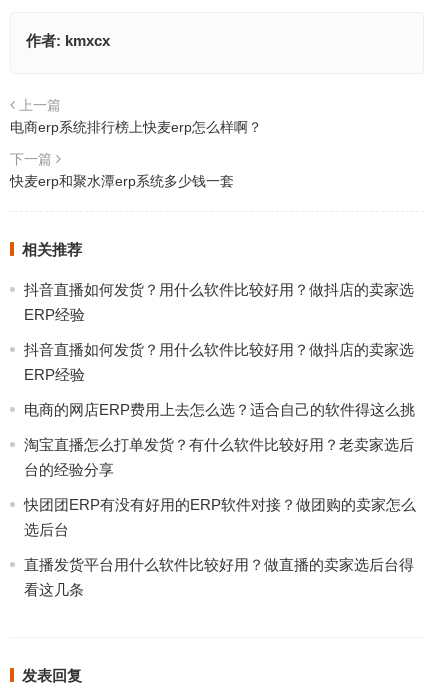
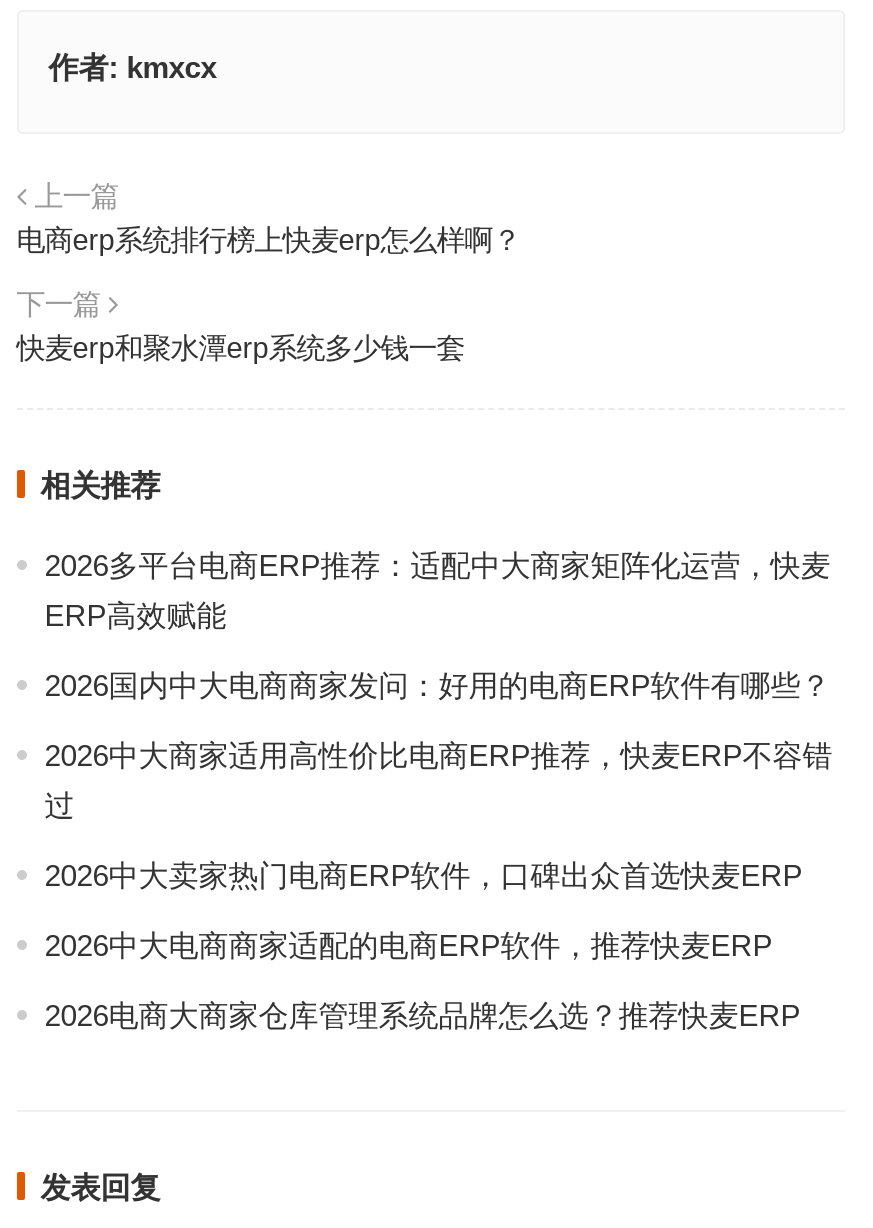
- 抖音直播如何发货？用什么软件比较好用？做抖店的卖家选
- ERP经验
- 抖音直播如何发货？用什么软件比较好用？做抖店的卖家选
- ERP经验
- 电商的网店ERP费用上去怎么选？适合自己的软件得这么挑
- 淘宝直播怎么打单发货？有什么软件比较好用？老卖家选后
- 台的经验分享
- 快团团ERP有没有好用的ERP软件对接？做团购的卖家怎么
- 选后台
- 直播发货平台用什么软件比较好用？做直播的卖家选后台得
- 看这几条
+ 2026多平台电商ERP推荐：适配中大商家矩阵化运营，快麦
+ ERP高效赋能
+ 2026国内中大电商商家发问：好用的电商ERP软件有哪些？
+ 2026中大商家适用高性价比电商ERP推荐，快麦ERP不容错
+ 过
+ 2026中大卖家热门电商ERP软件，口碑出众首选快麦ERP
+ 2026中大电商商家适配的电商ERP软件，推荐快麦ERP
+ 2026电商大商家仓库管理系统品牌怎么选？推荐快麦ERP
